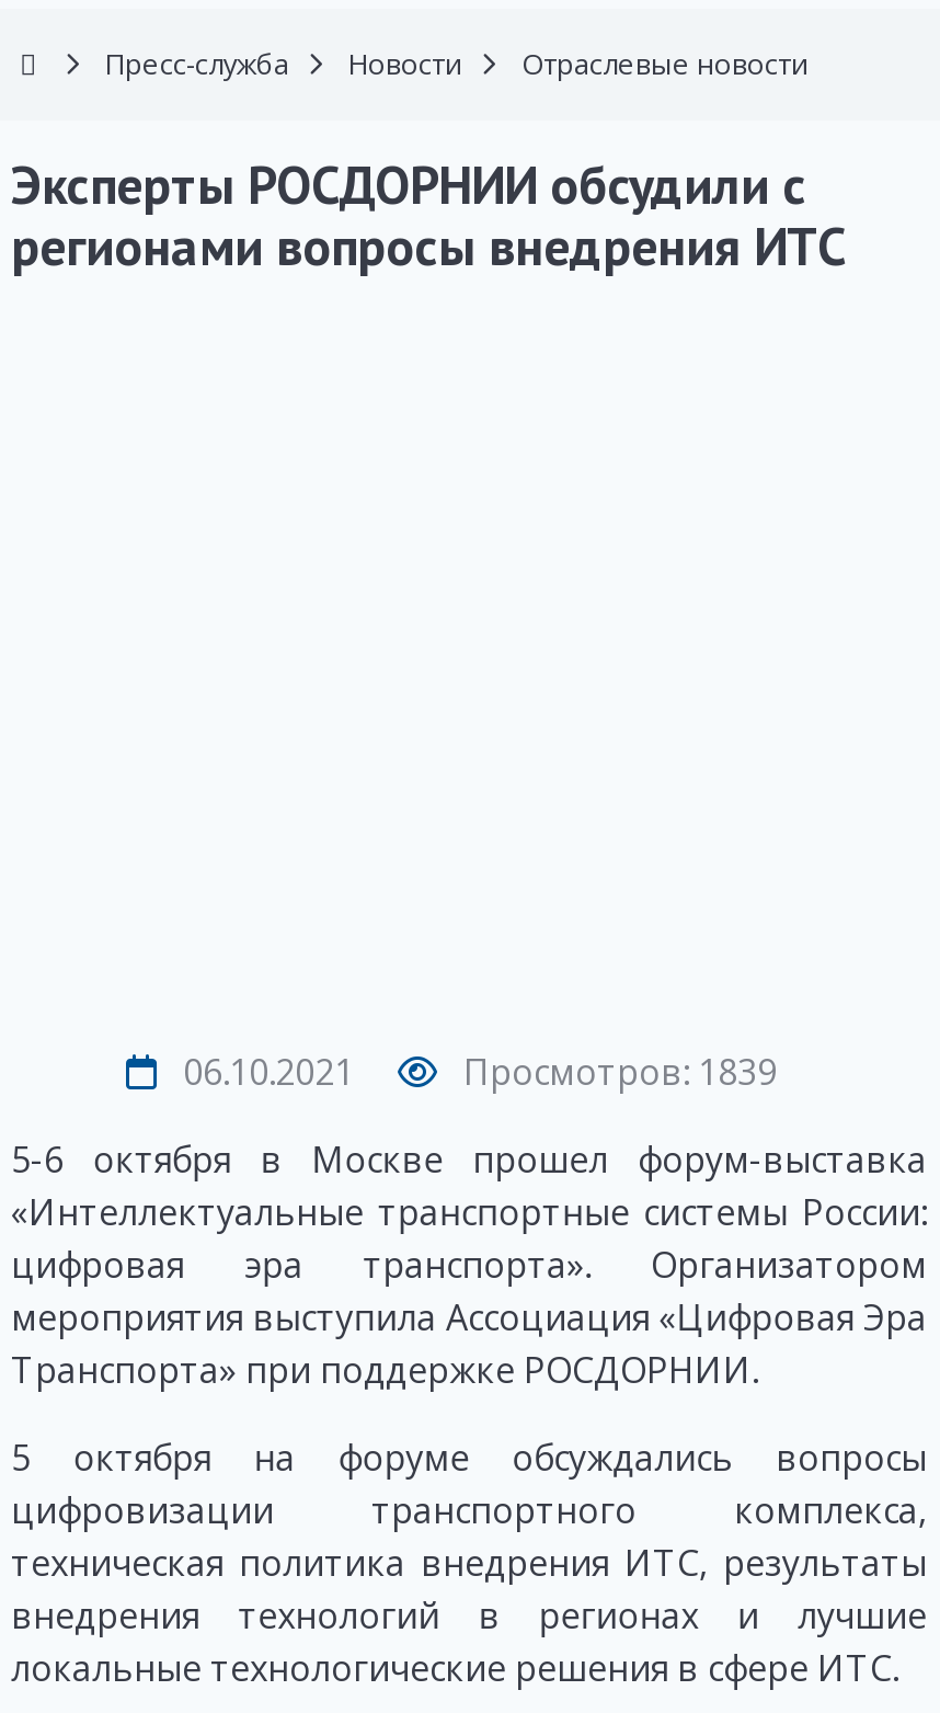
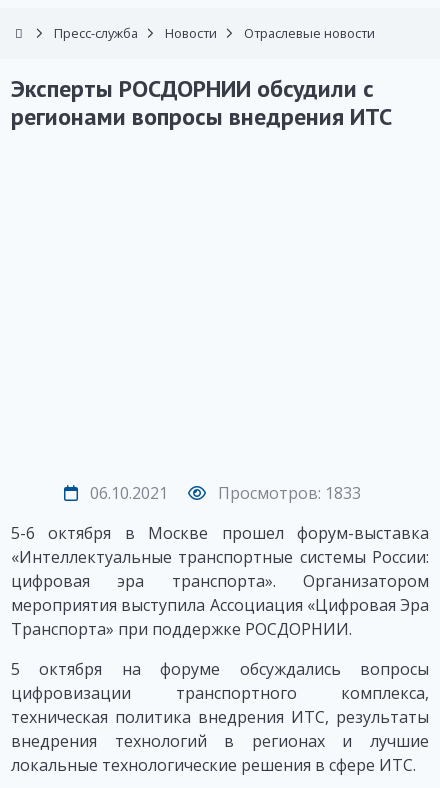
- Просмотров: 1839
+ Просмотров: 1833
